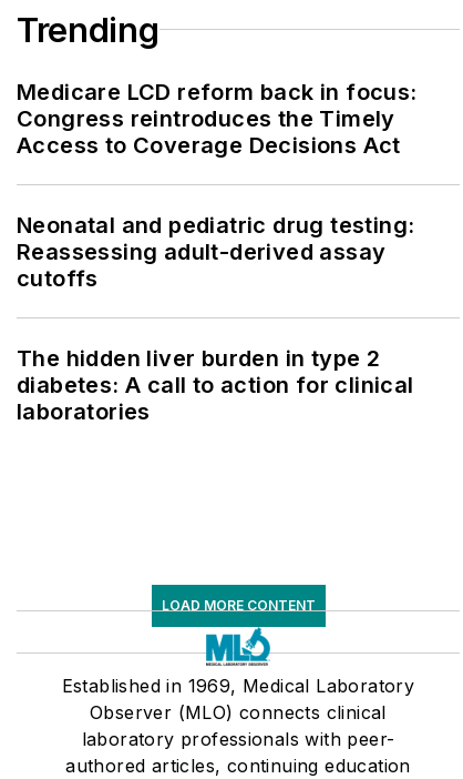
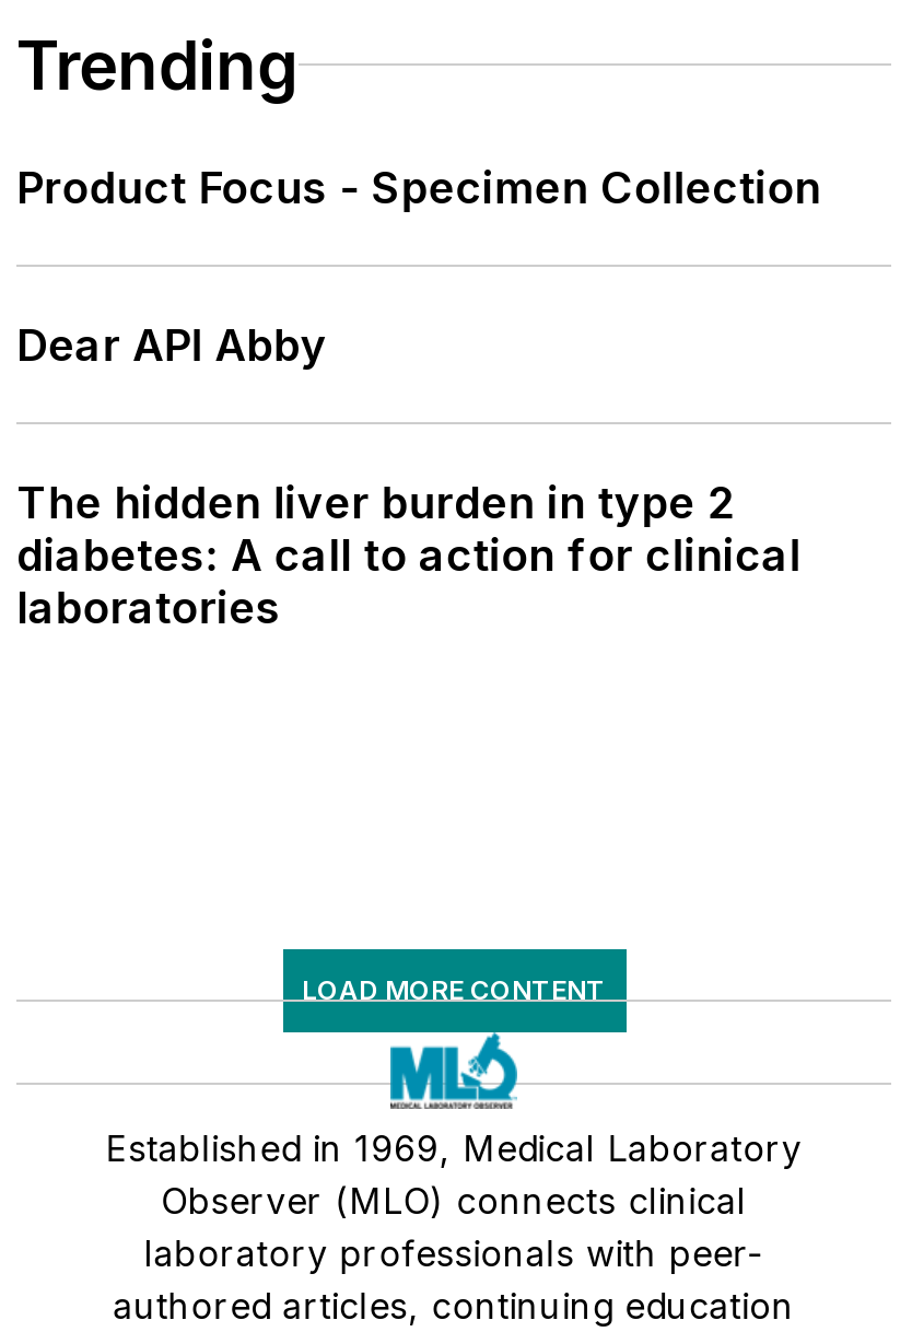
- Medicare LCD reform back in focus:
- Congress reintroduces the Timely
- Access to Coverage Decisions Act
+ Product Focus - Specimen Collection

- Neonatal and pediatric drug testing:
- Reassessing adult-derived assay
- cutoffs
+ Dear API Abby
